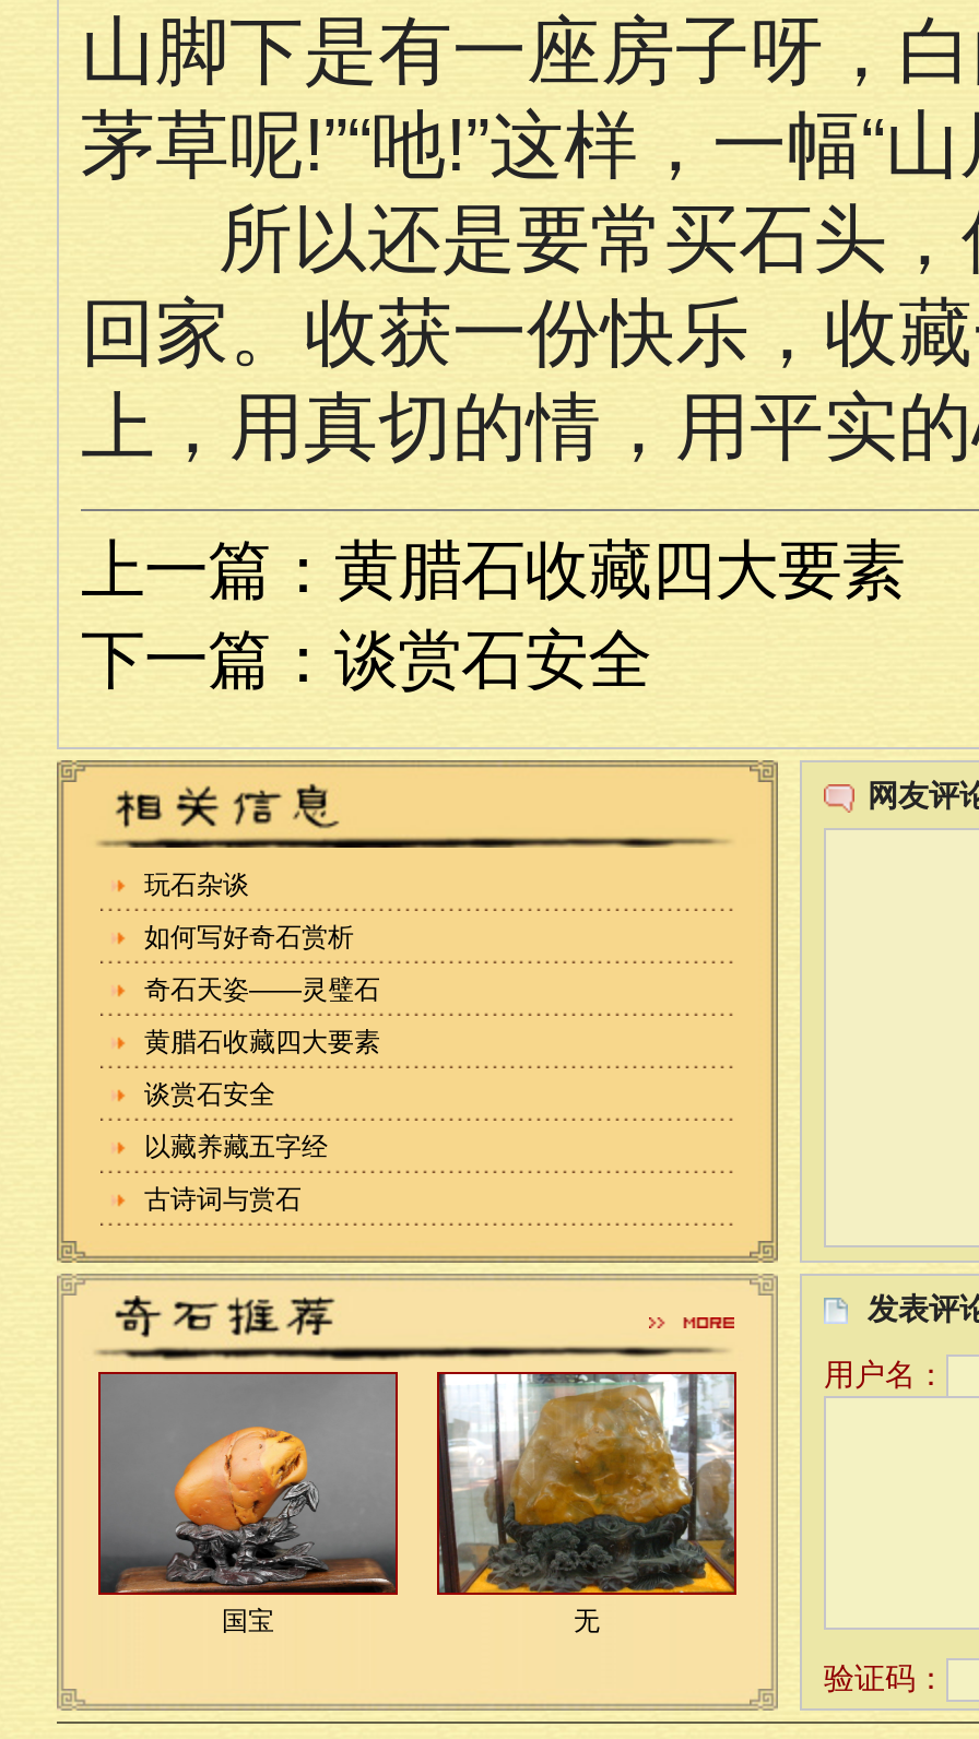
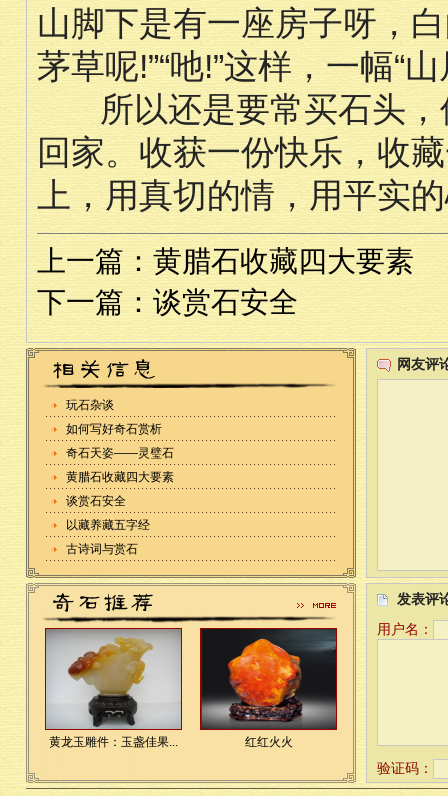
- [image]
+ [image]

- [image]
- 国宝
- 无
+ [image]
+ 黄龙玉雕件：玉盏佳果...
+ 红红火火
